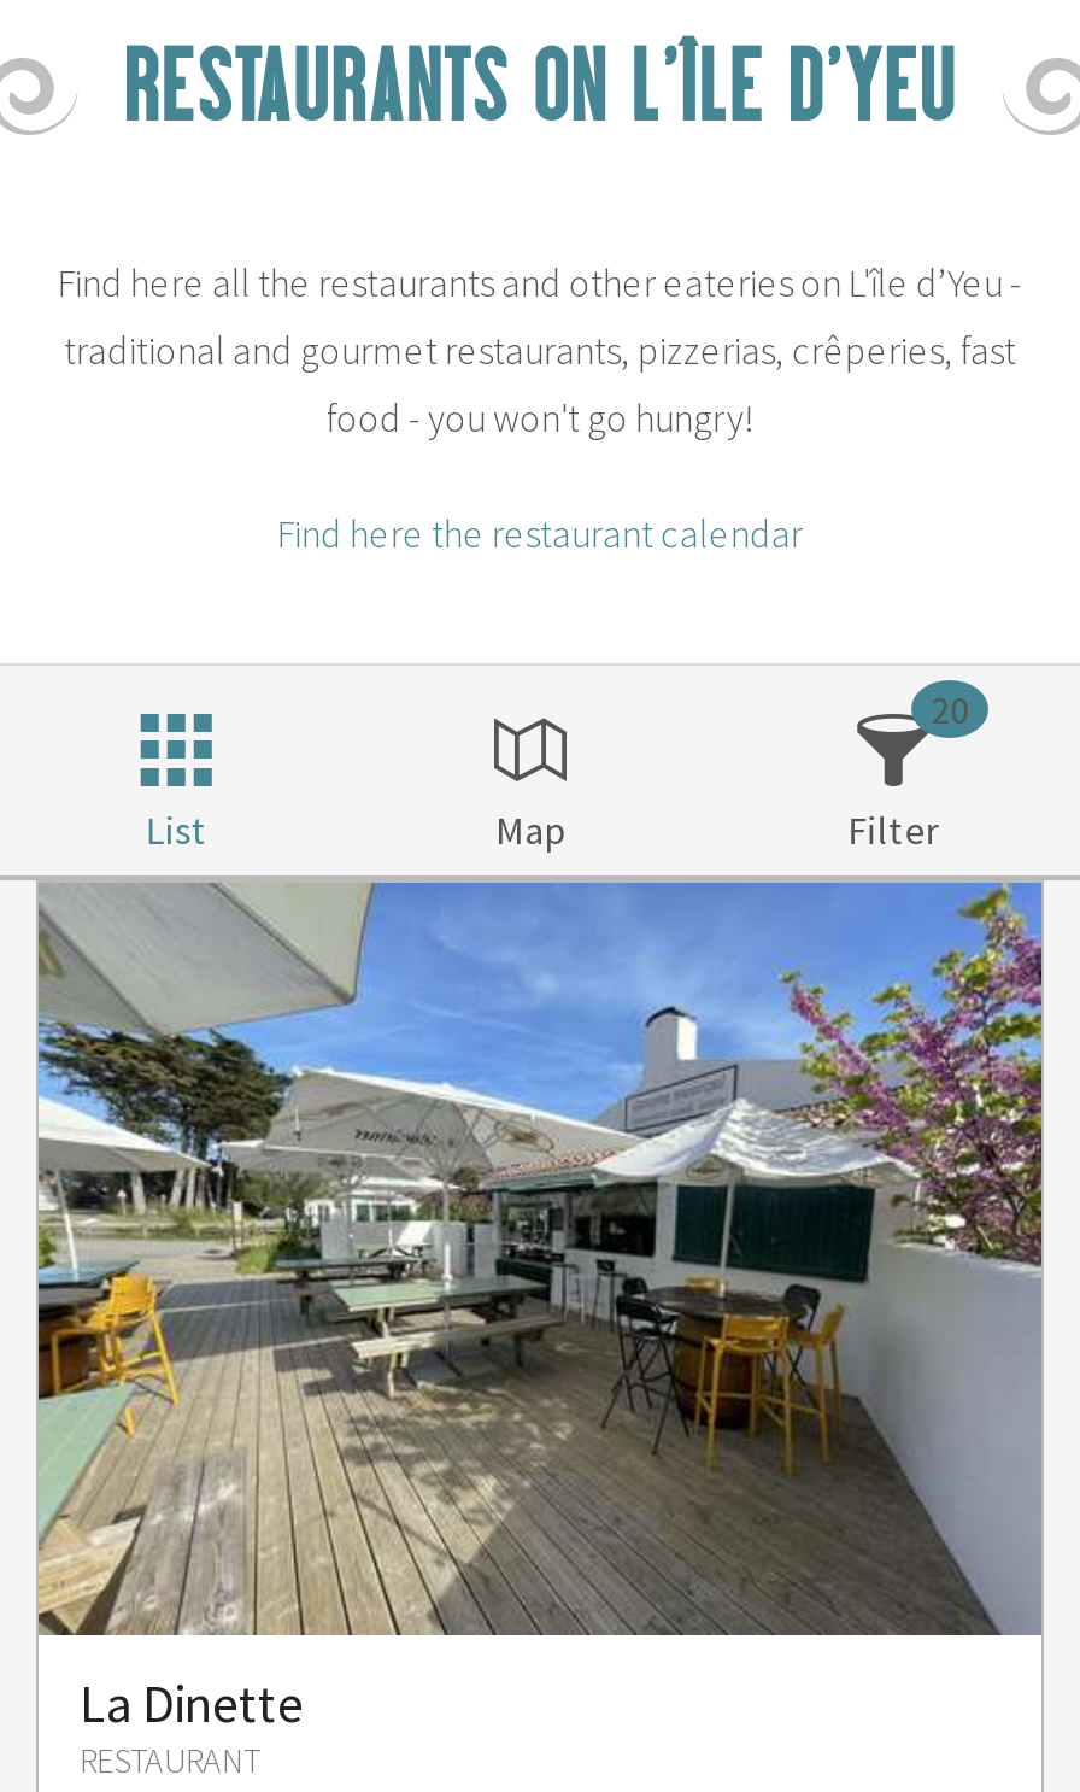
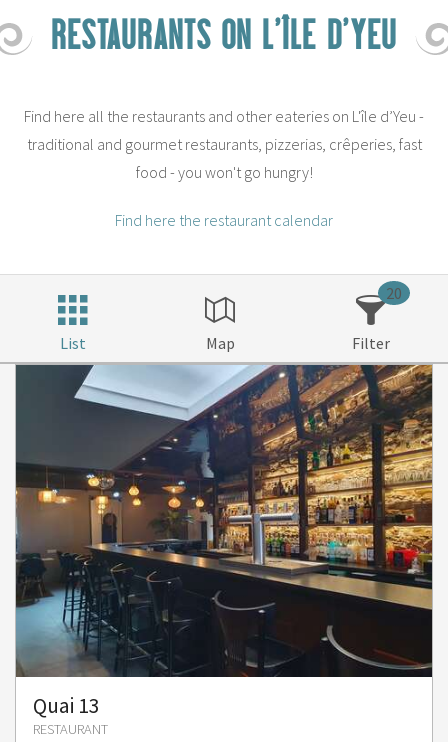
- [image]
- La Dinette
+ [image]
+ Quai 13
